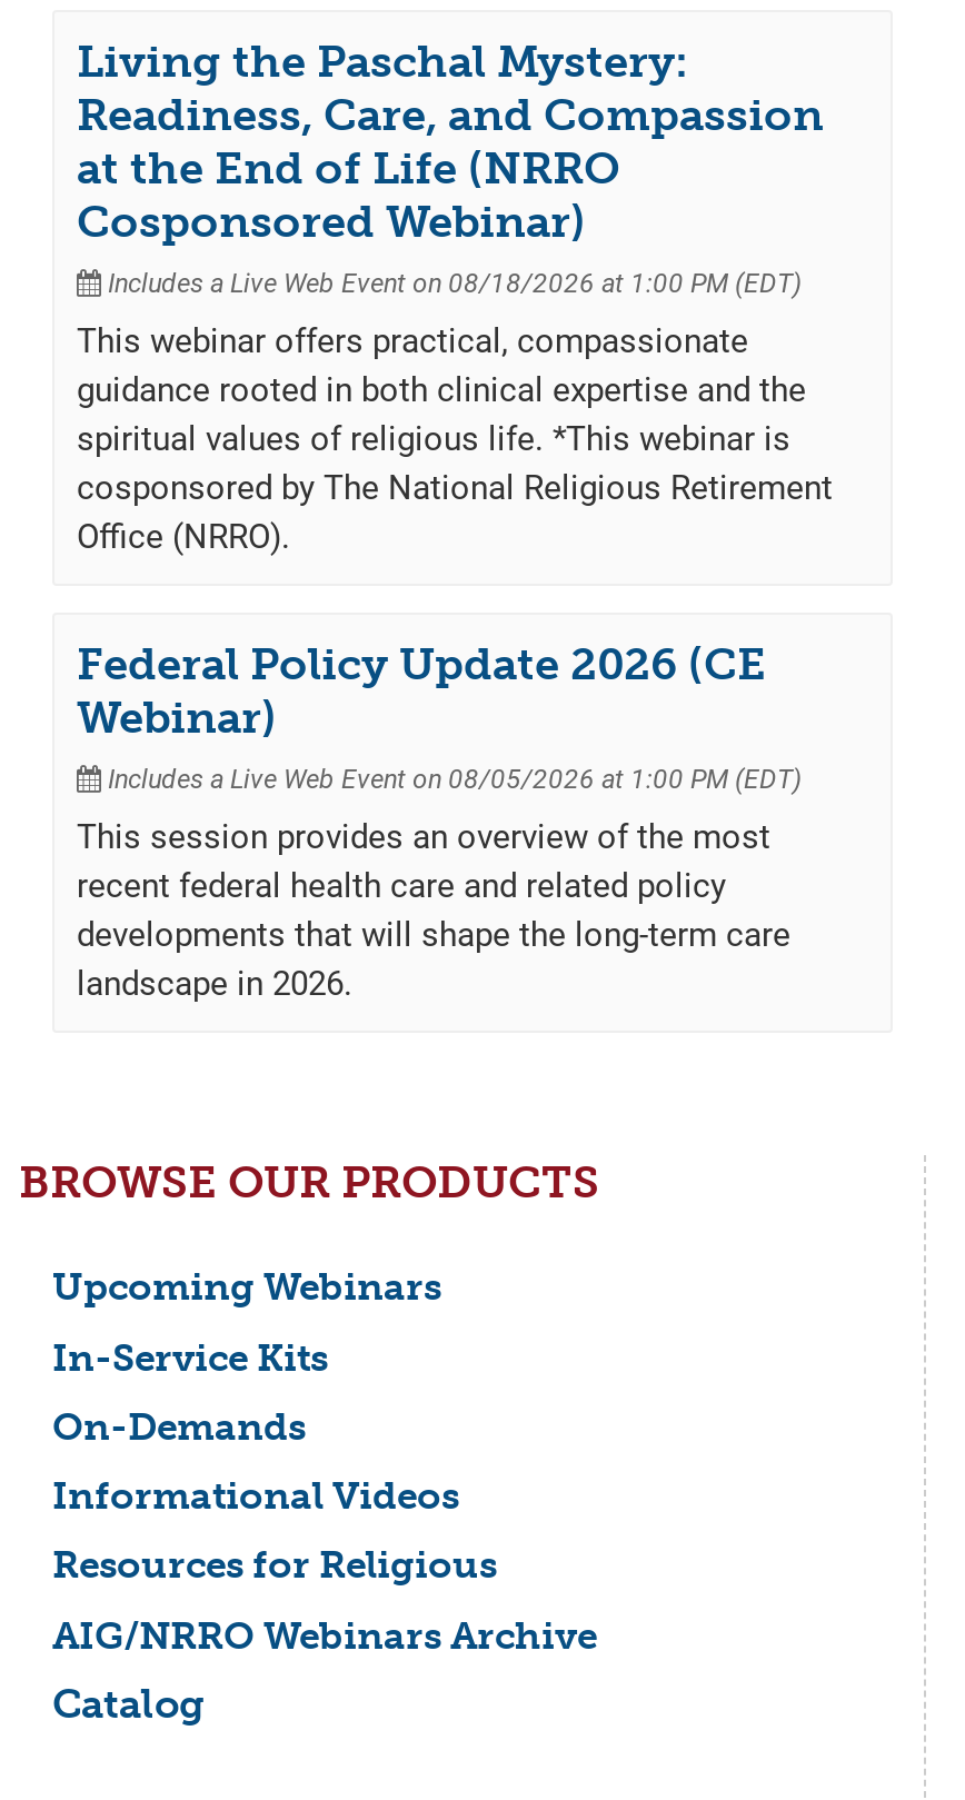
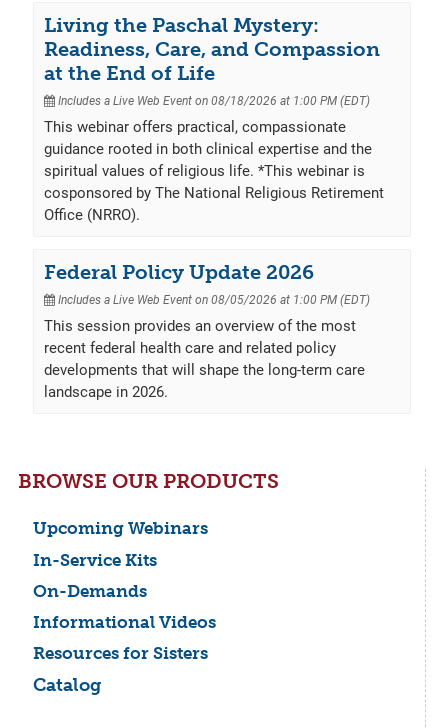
- at the End of Life (NRRO
- Cosponsored Webinar)
+ at the End of Life

- Federal Policy Update 2026 (CE
- Webinar)
+ Federal Policy Update 2026

- Resources for Religious
- AIG/NRRO Webinars Archive
+ Resources for Sisters
